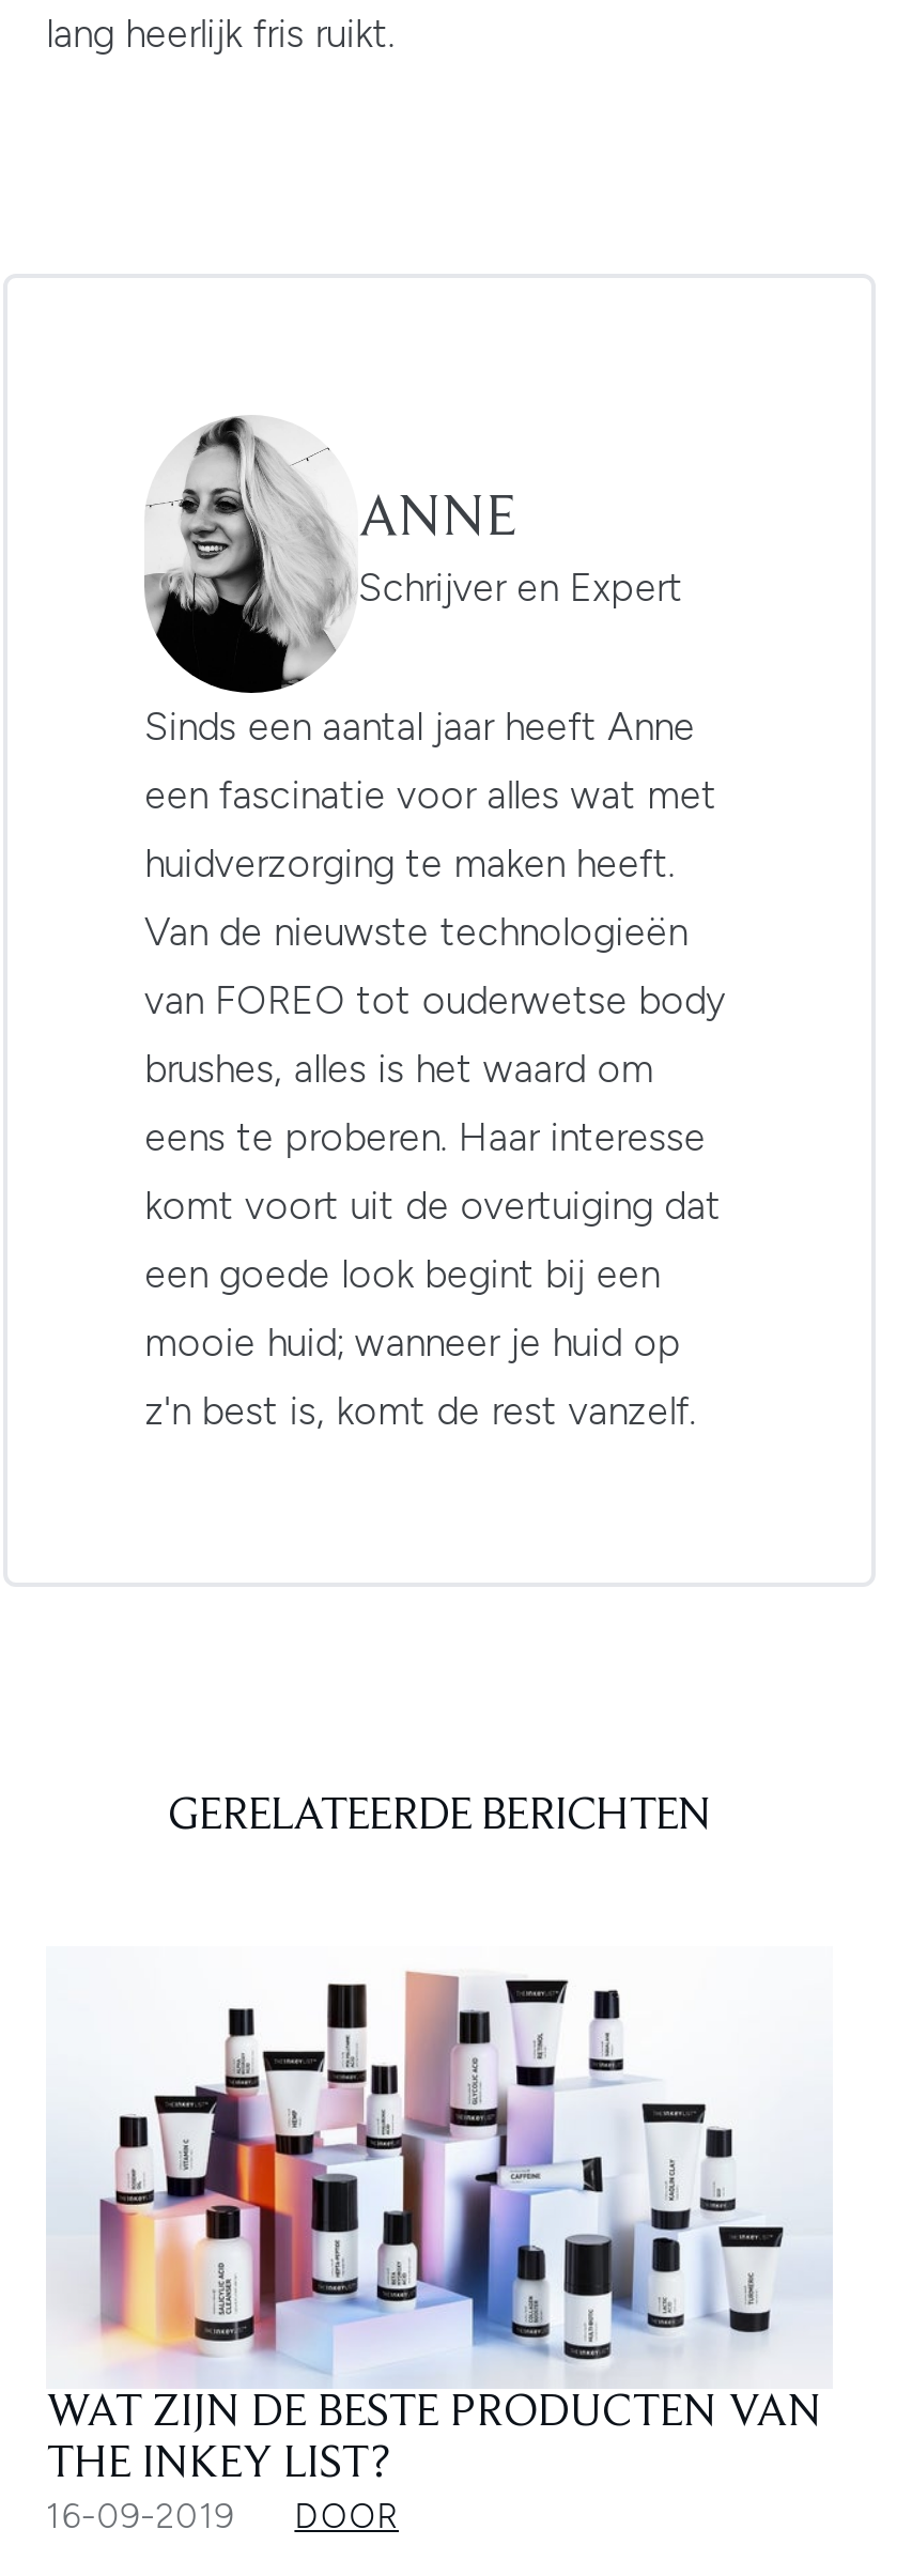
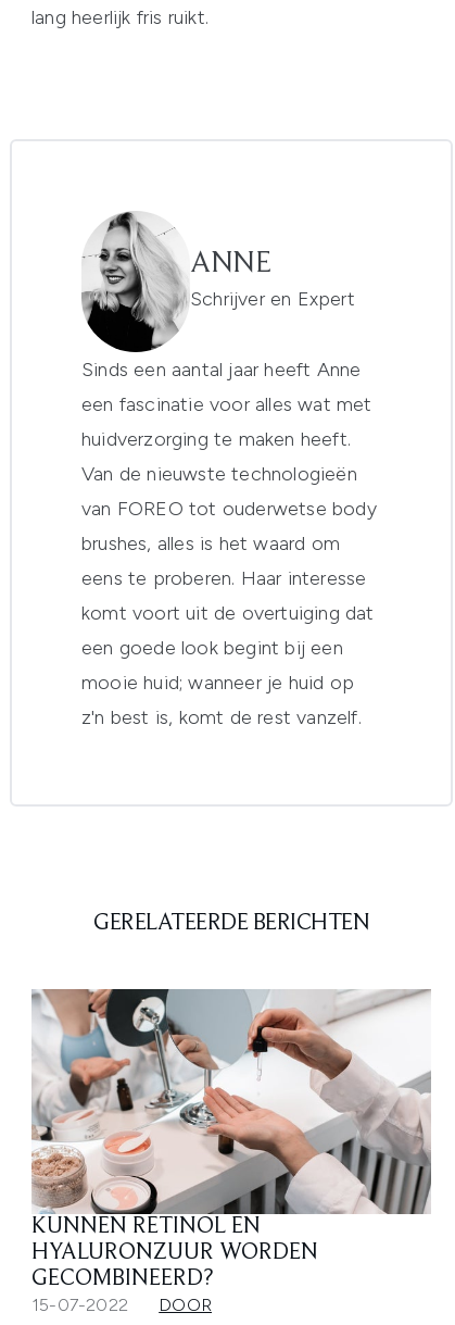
- [image]
- WAT ZIJN DE BESTE PRODUCTEN VAN
- THE INKEY LIST?
- 16-09-2019
+ [image]
+ KUNNEN RETINOL EN
+ HYALURONZUUR WORDEN
+ GECOMBINEERD?
+ 15-07-2022
